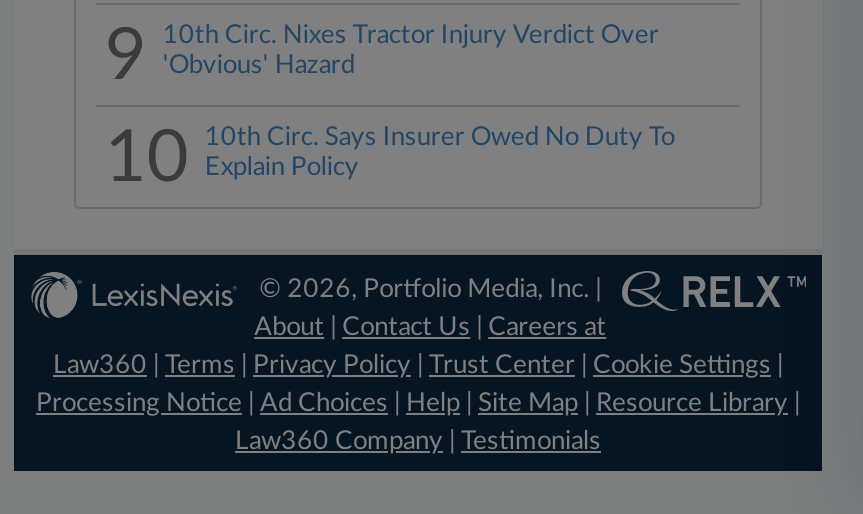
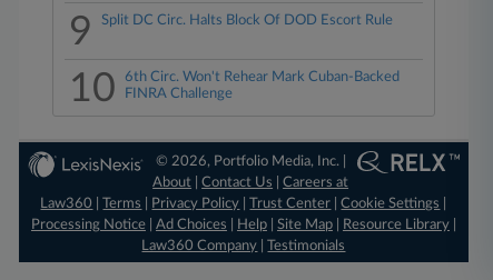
- 10th Circ. Nixes Tractor Injury Verdict Over
- 'Obvious' Hazard
+ Split DC Circ. Halts Block Of DOD Escort Rule

- 10th Circ. Says Insurer Owed No Duty To
- Explain Policy
+ 6th Circ. Won't Rehear Mark Cuban-Backed
+ FINRA Challenge
